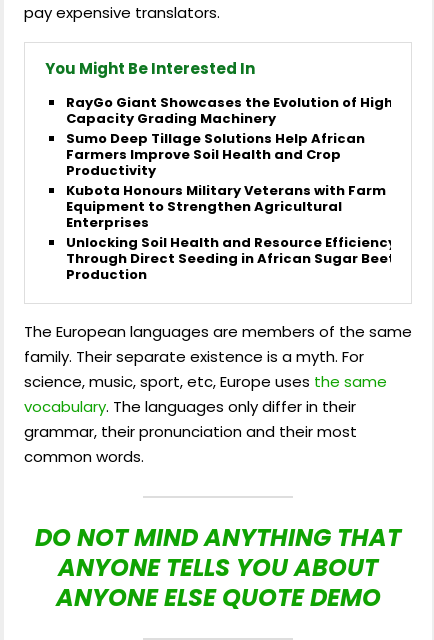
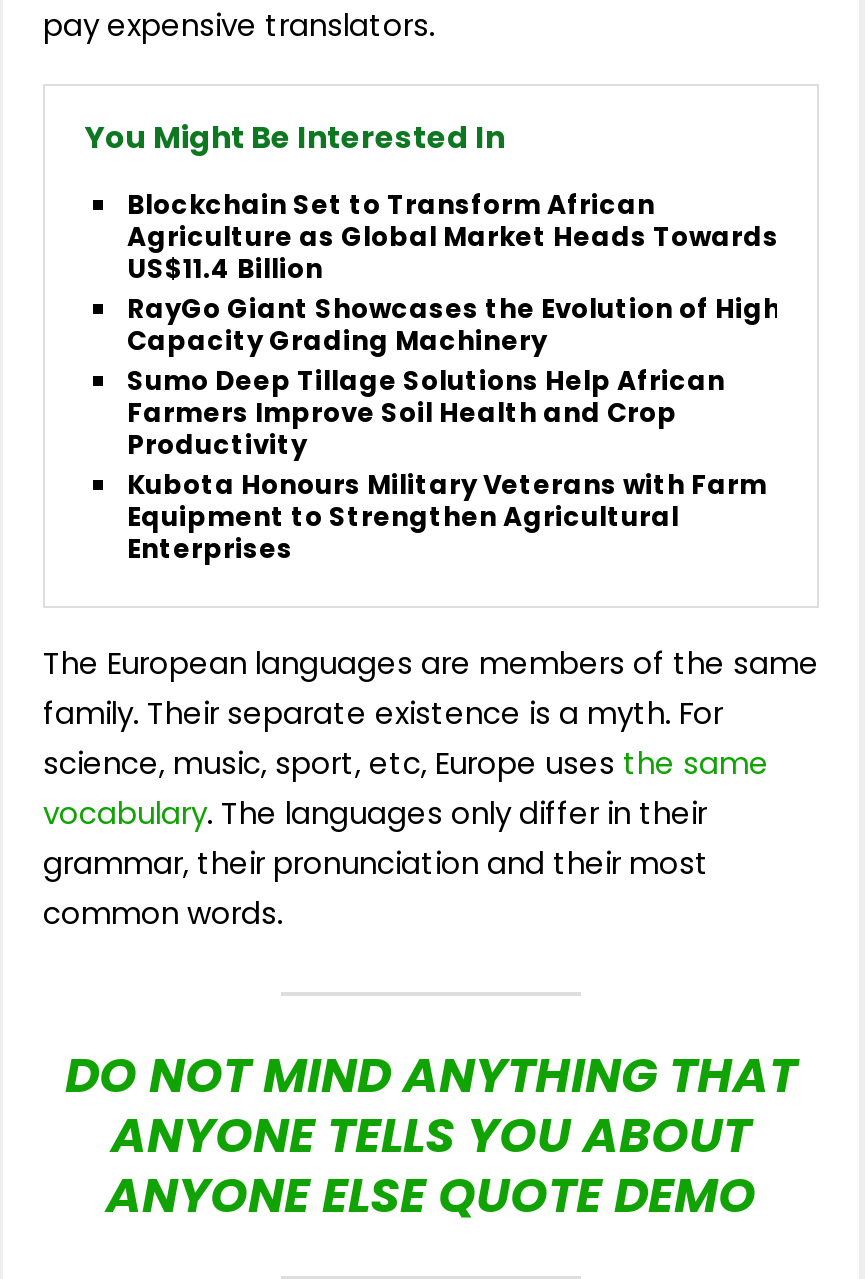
+ Blockchain Set to Transform African
+ Agriculture as Global Market Heads Towards
+ US$11.4 Billion

moved down: RayGo Giant Showcases the Evolution of High- | Capacity Grading Machinery | Sumo Deep Tillage Solutions Help African | Farmers Improve Soil Health and Crop | Productivity | Kubota Honours Military Veterans with Farm | Equipment to Strengthen Agricultural | Enterprises

- Unlocking Soil Health and Resource Efficiency
- Through Direct Seeding in African Sugar Beet
- Production
